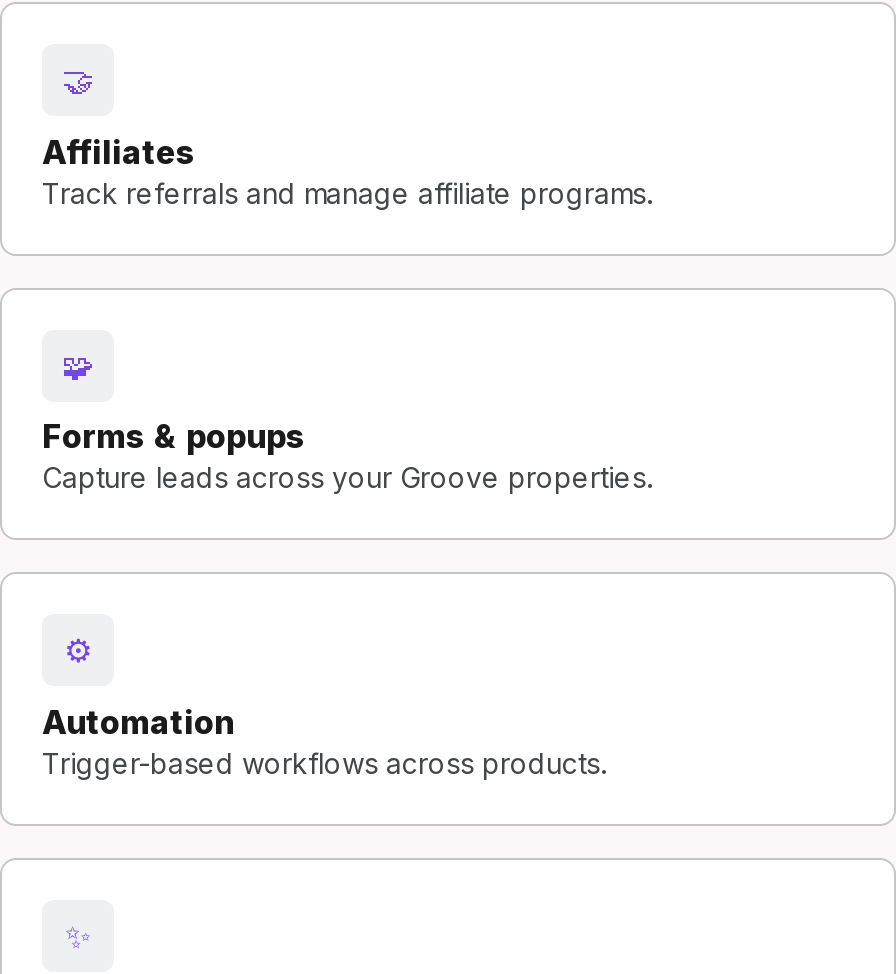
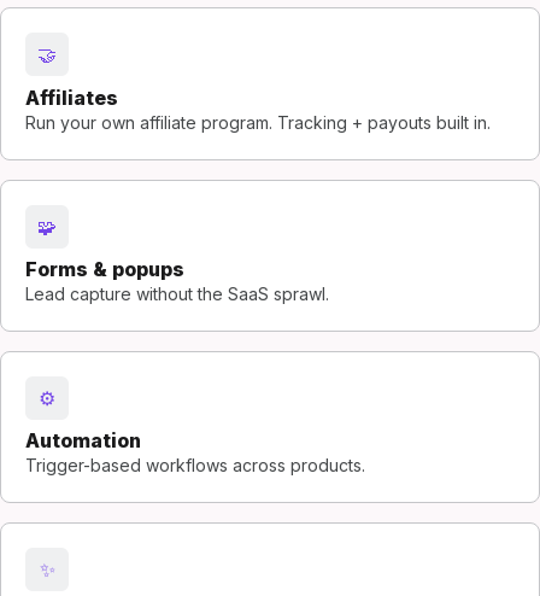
- Track referrals and manage affiliate programs.
+ Run your own affiliate program. Tracking + payouts built in.

- Capture leads across your Groove properties.
+ Lead capture without the SaaS sprawl.
